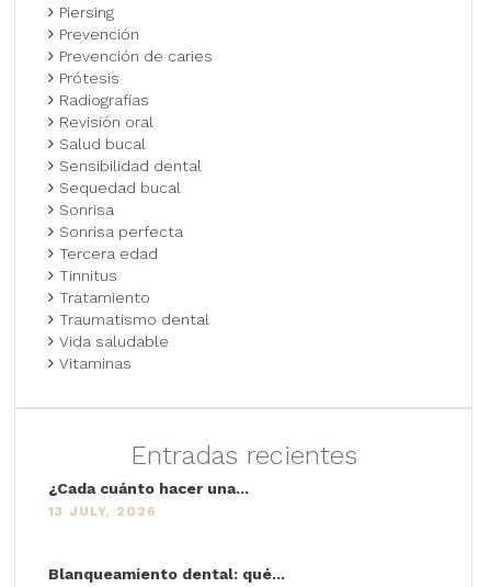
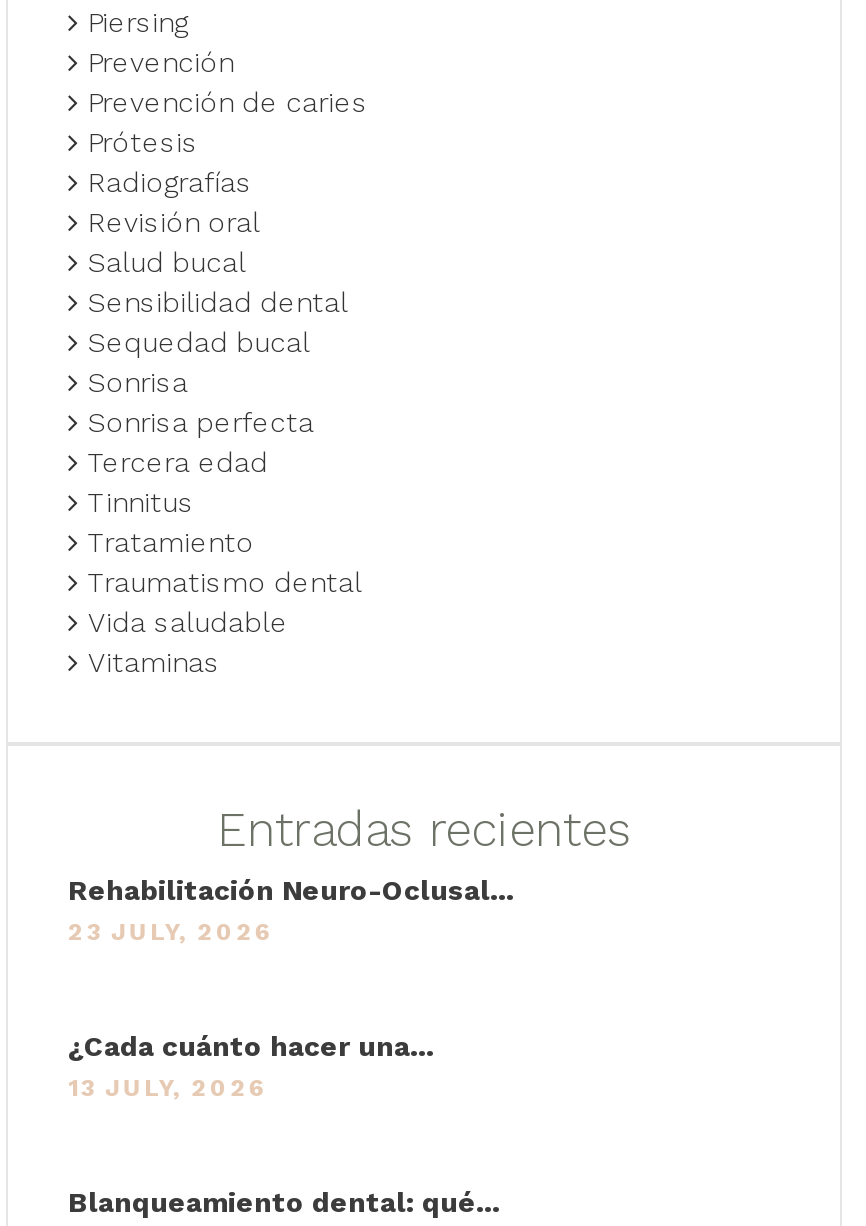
+ Rehabilitación Neuro-Oclusal...
+ 23 JULY, 2026
